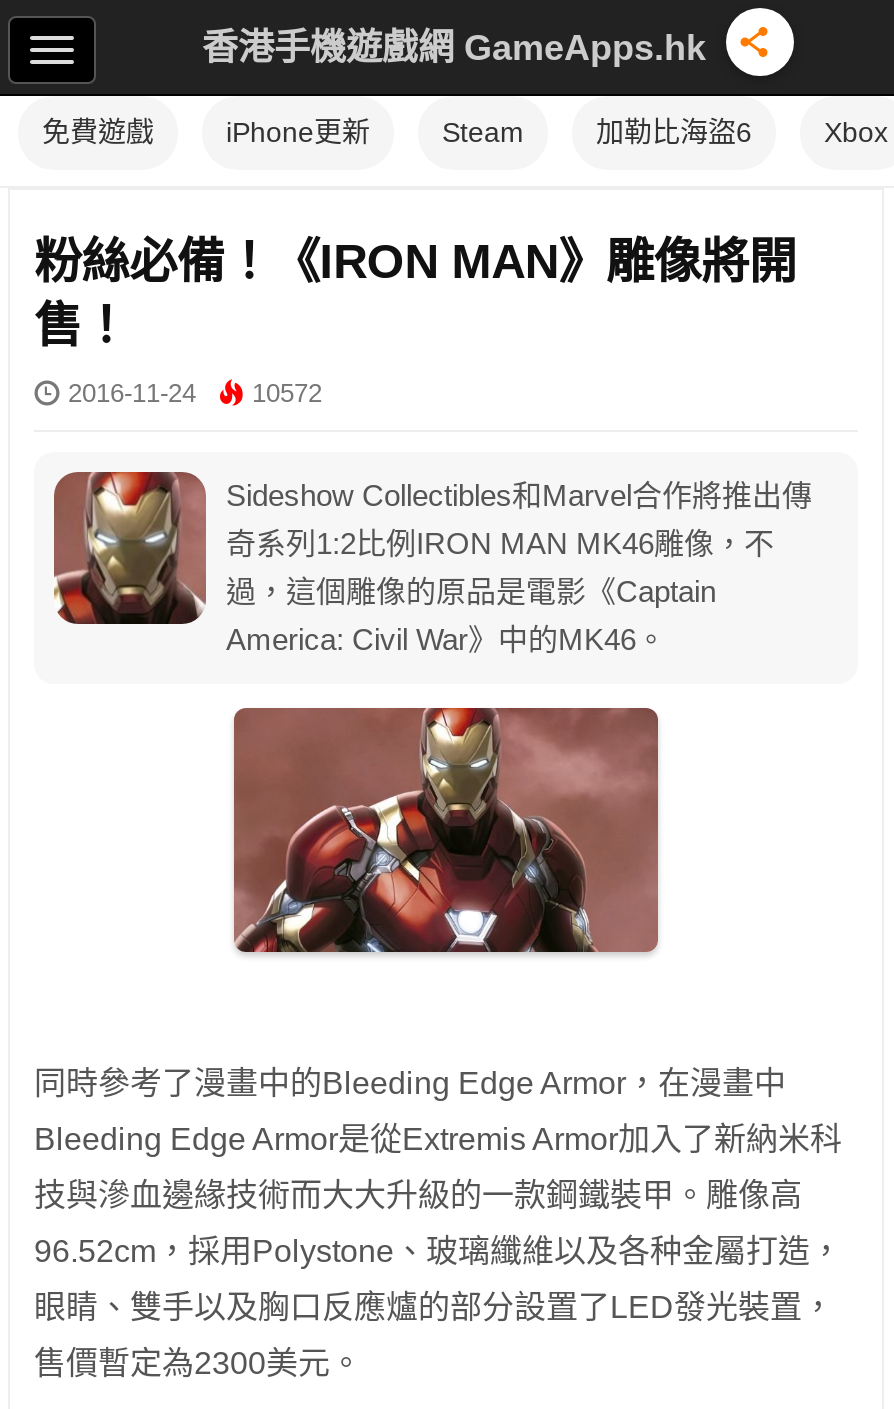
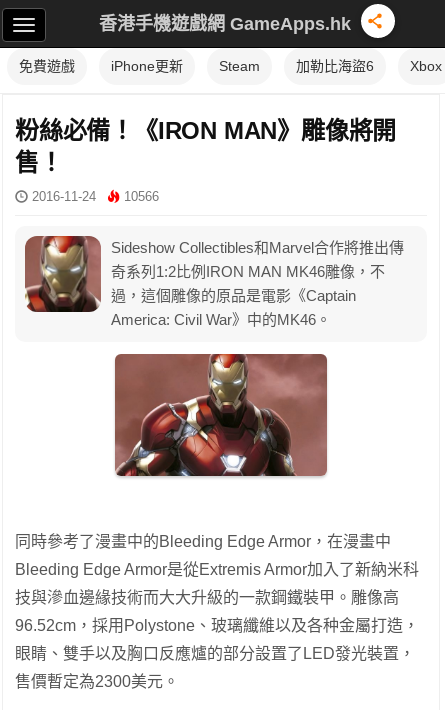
- 2016-11-24 10572
+ 2016-11-24 10566
